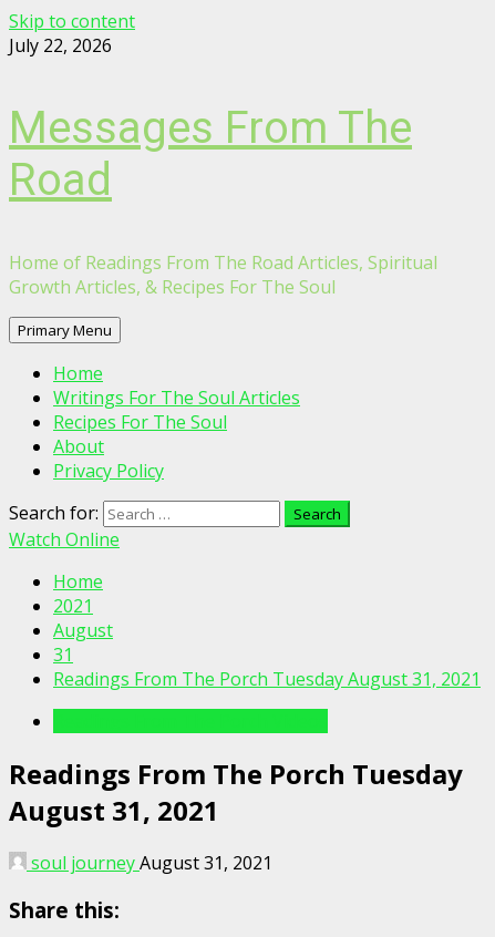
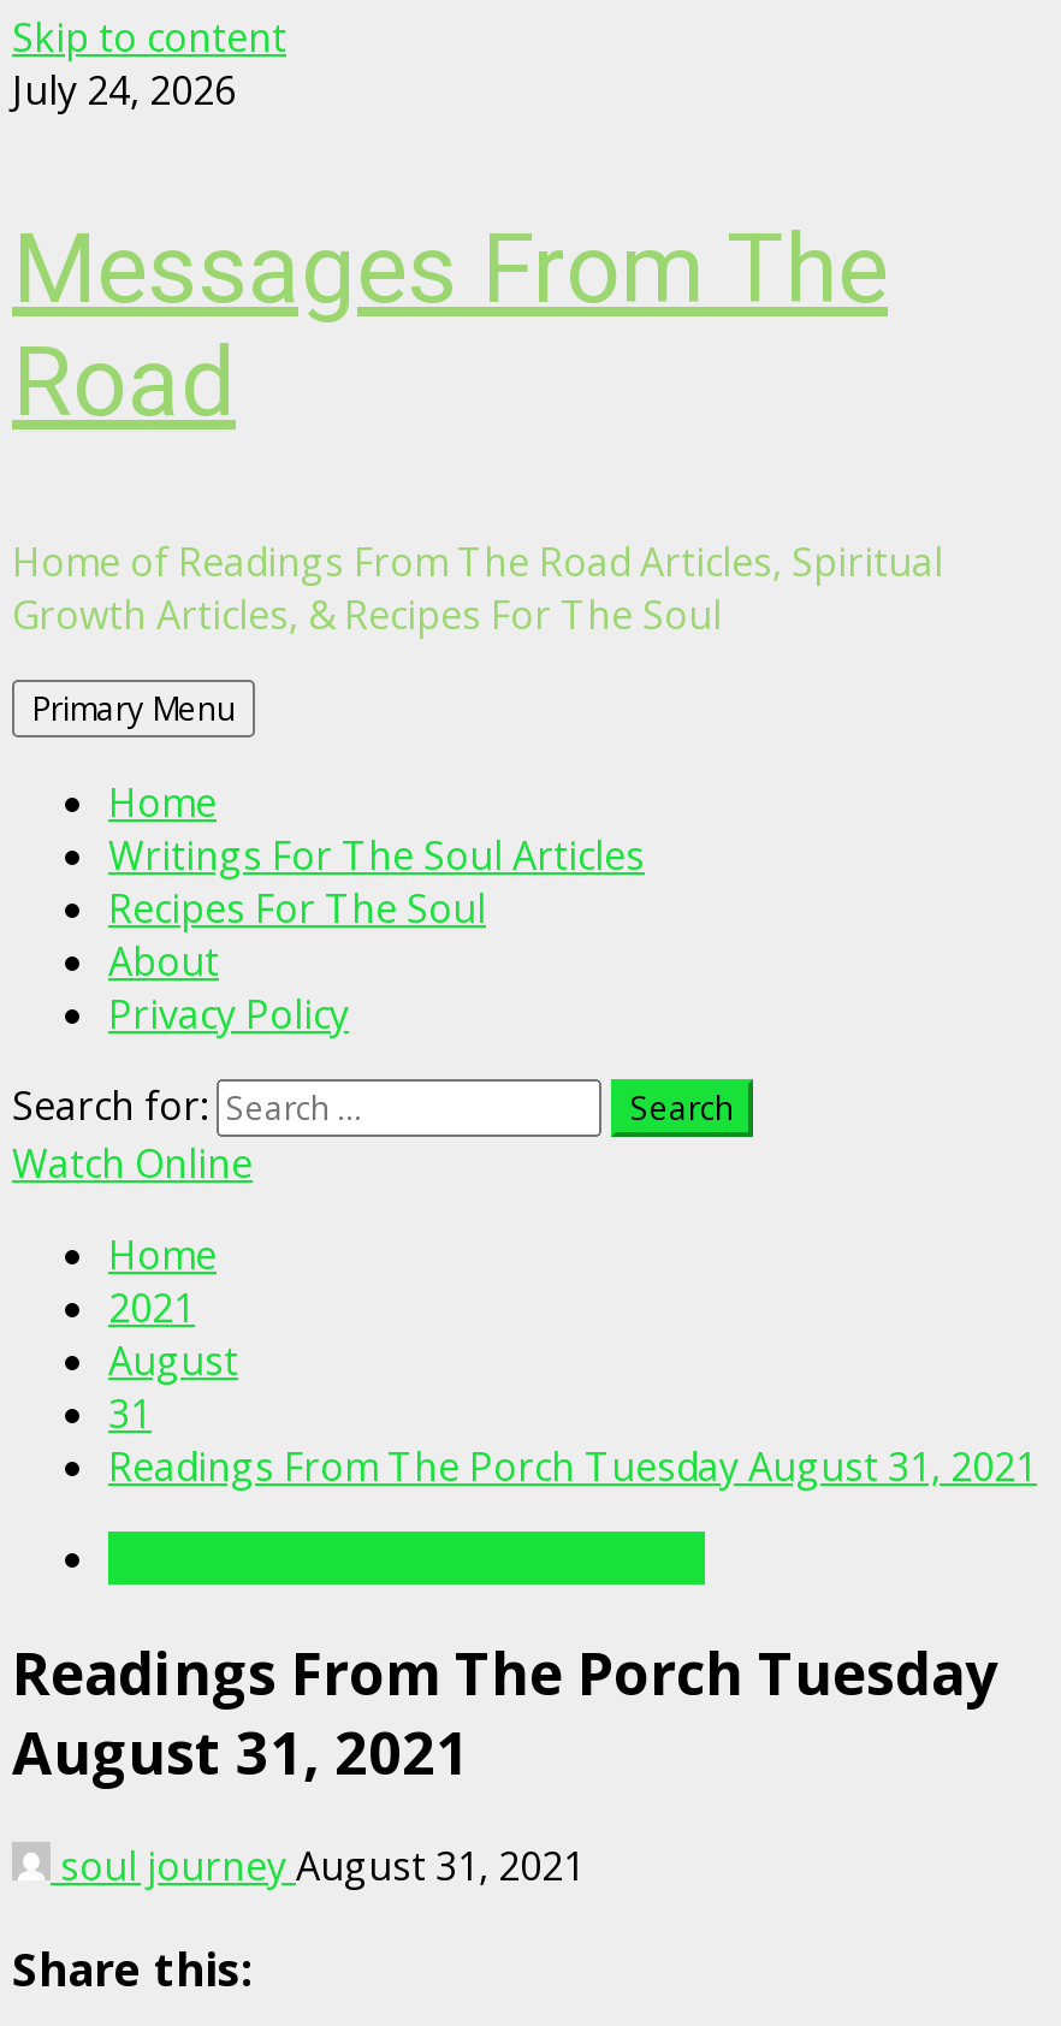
- July 22, 2026
+ July 24, 2026
